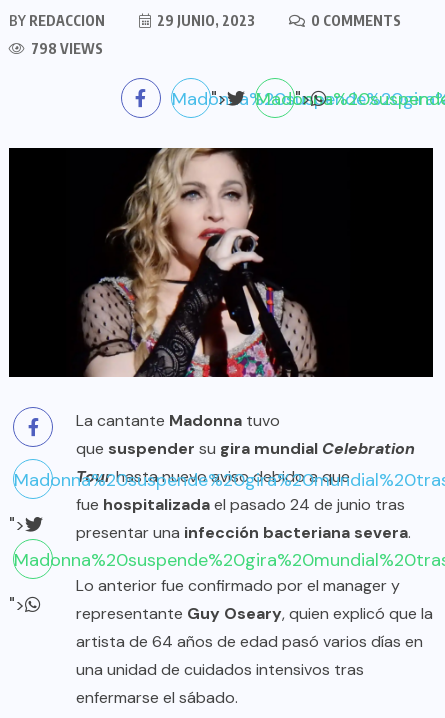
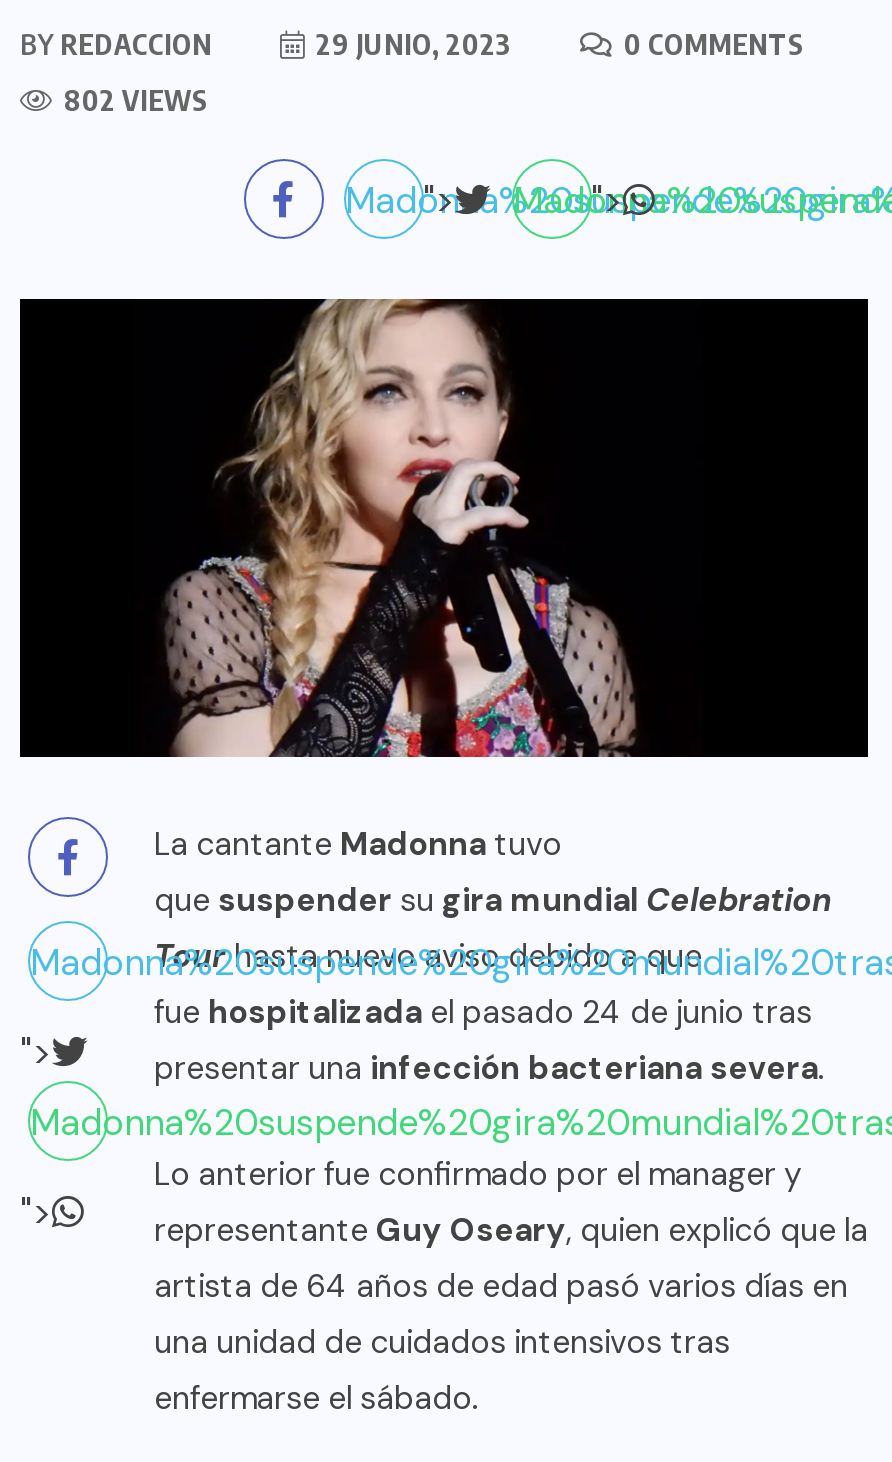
- 798 VIEWS
+ 802 VIEWS
